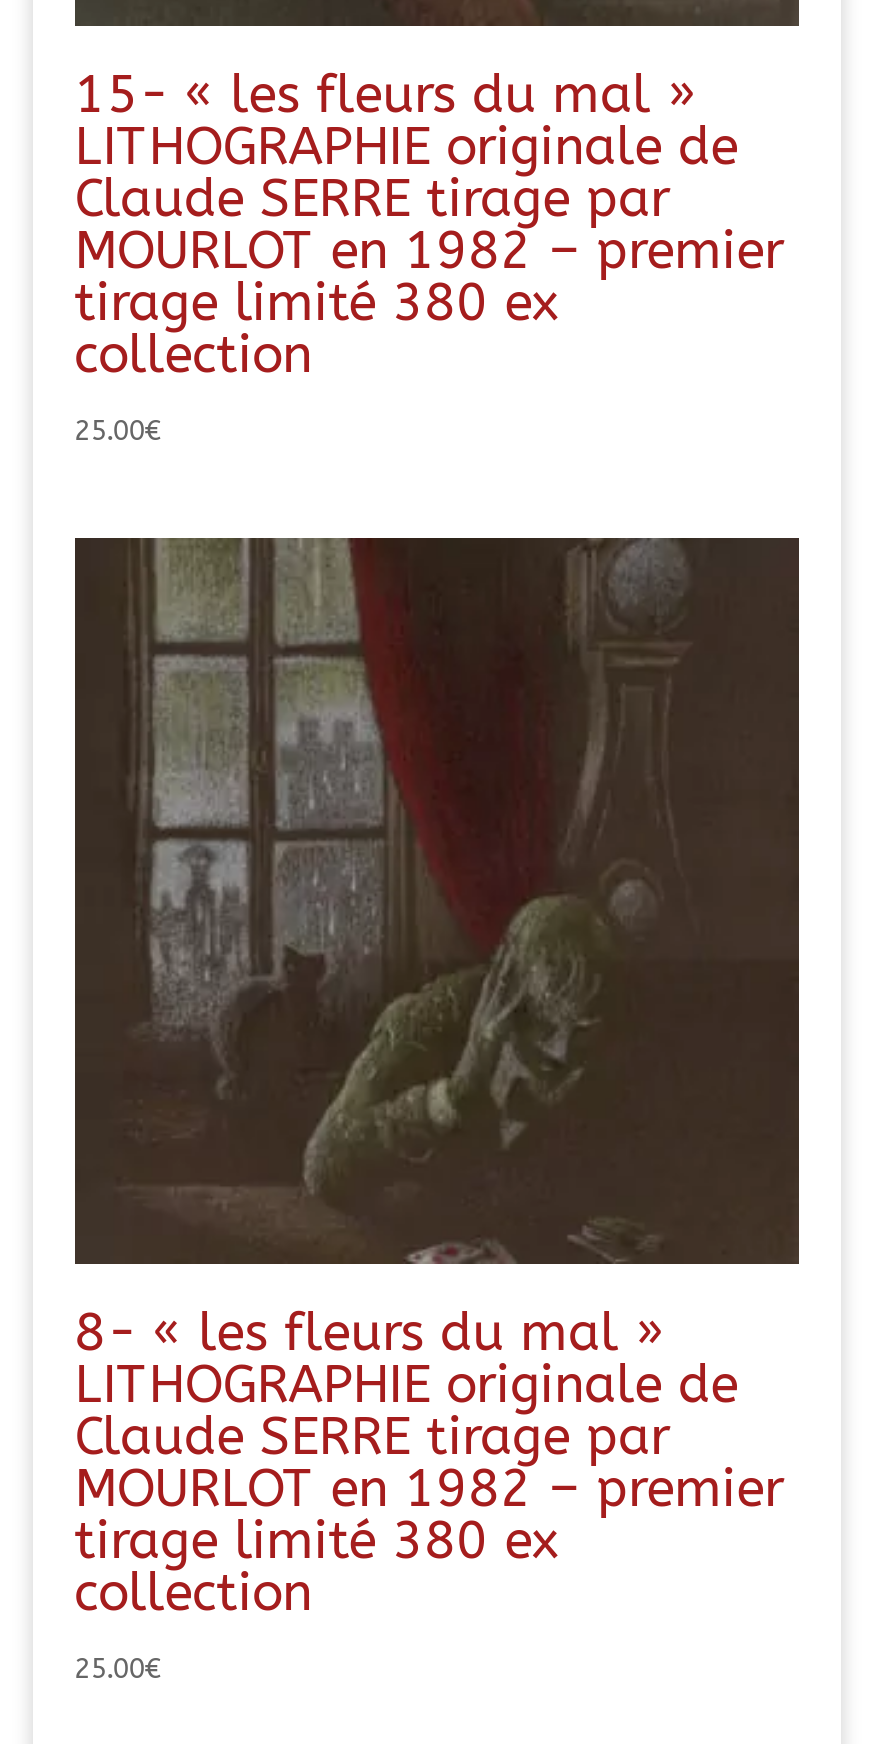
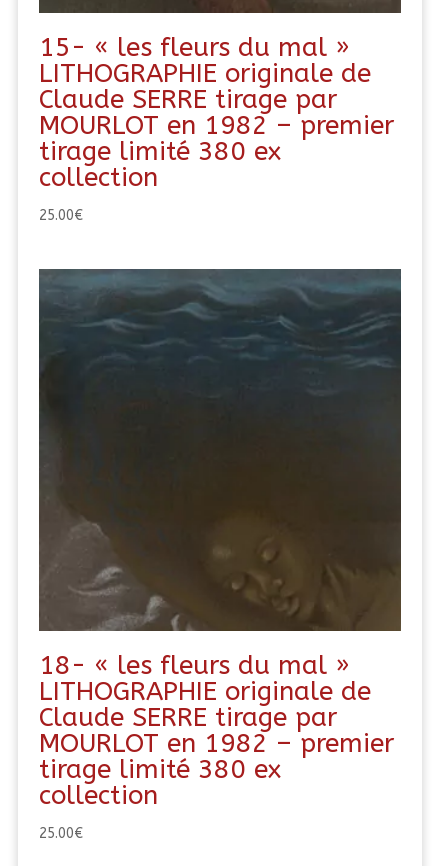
- [image]
- 8- « les fleurs du mal »
+ [image]
+ 18- « les fleurs du mal »
